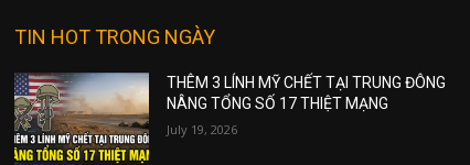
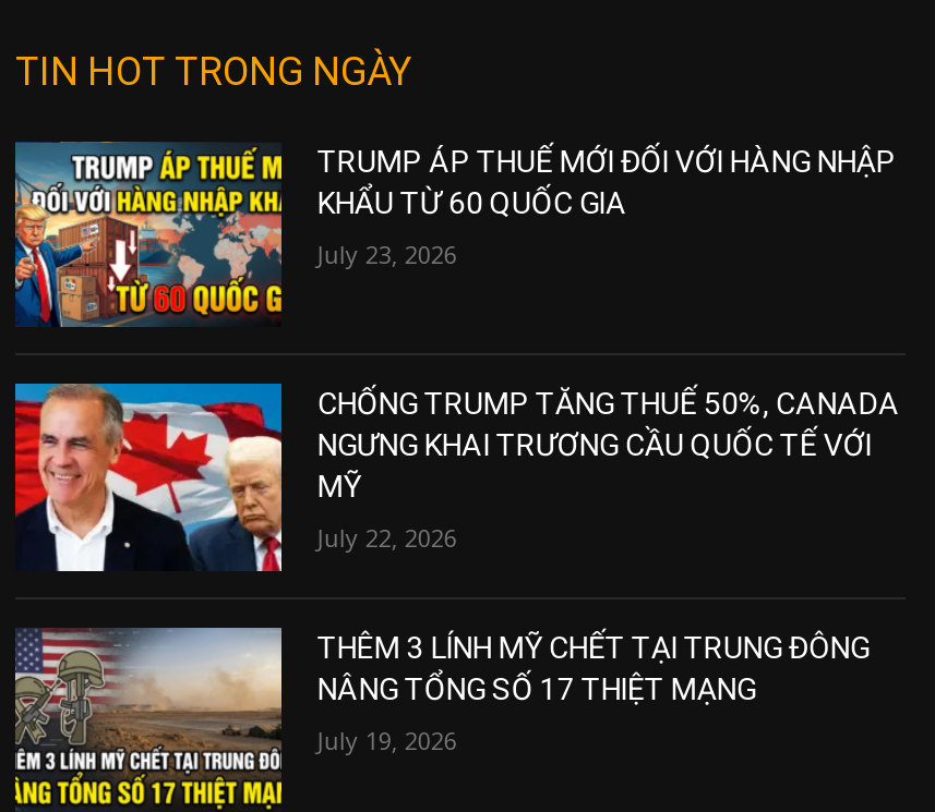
+ [image]
+ TRUMP ÁP THUẾ MỚI ĐỐI VỚI HÀNG NHẬP
+ KHẨU TỪ 60 QUỐC GIA
+ July 23, 2026

+ [image]
+ CHỐNG TRUMP TĂNG THUẾ 50%, CANADA
+ NGƯNG KHAI TRƯƠNG CẦU QUỐC TẾ VỚI
+ MỸ
+ July 22, 2026
